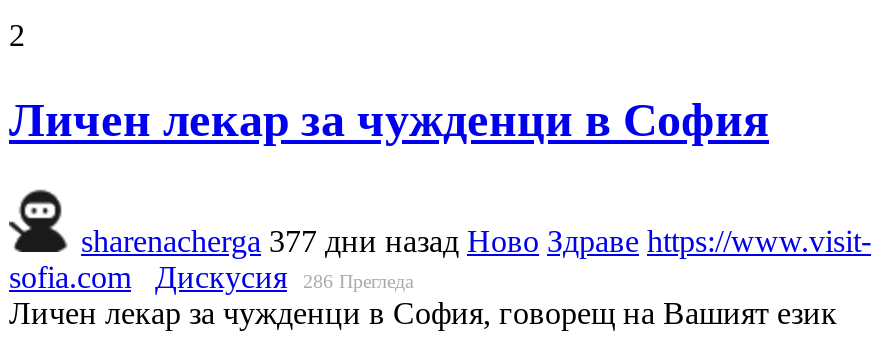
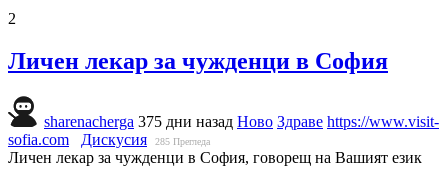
- sharenacherga 377 дни назад Ново Здраве https://www.visit-
+ sharenacherga 375 дни назад Ново Здраве https://www.visit-

- sofia.com Дискусия 286 Прегледа
+ sofia.com Дискусия 285 Прегледа
